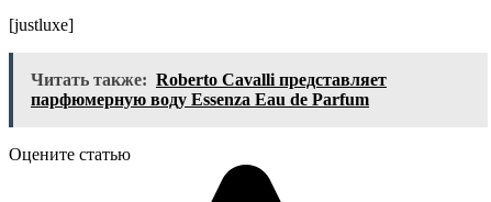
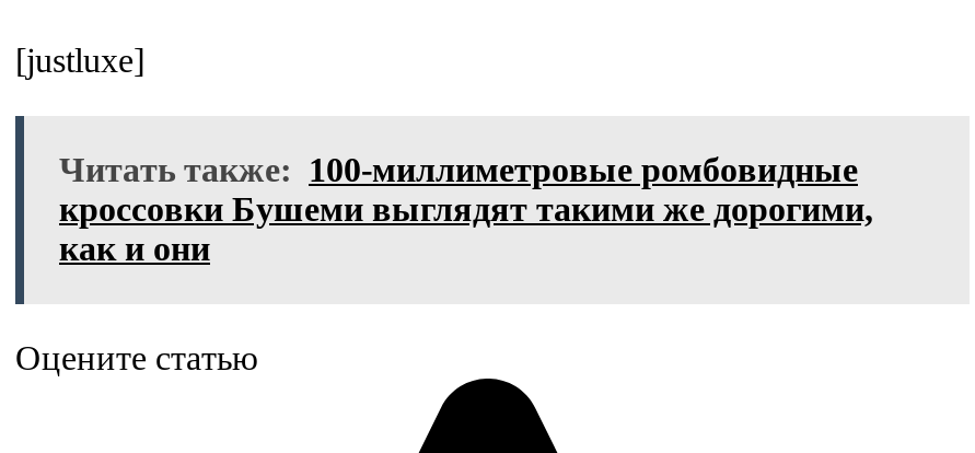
- Читать также: Roberto Cavalli представляет
- парфюмерную воду Essenza Eau de Parfum
+ Читать также: 100-миллиметровые ромбовидные
+ кроссовки Бушеми выглядят такими же дорогими,
+ как и они
